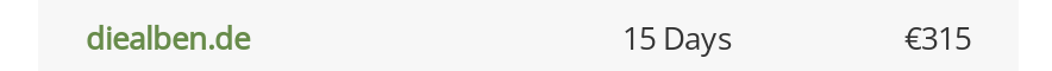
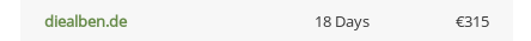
- 15 Days
+ 18 Days
